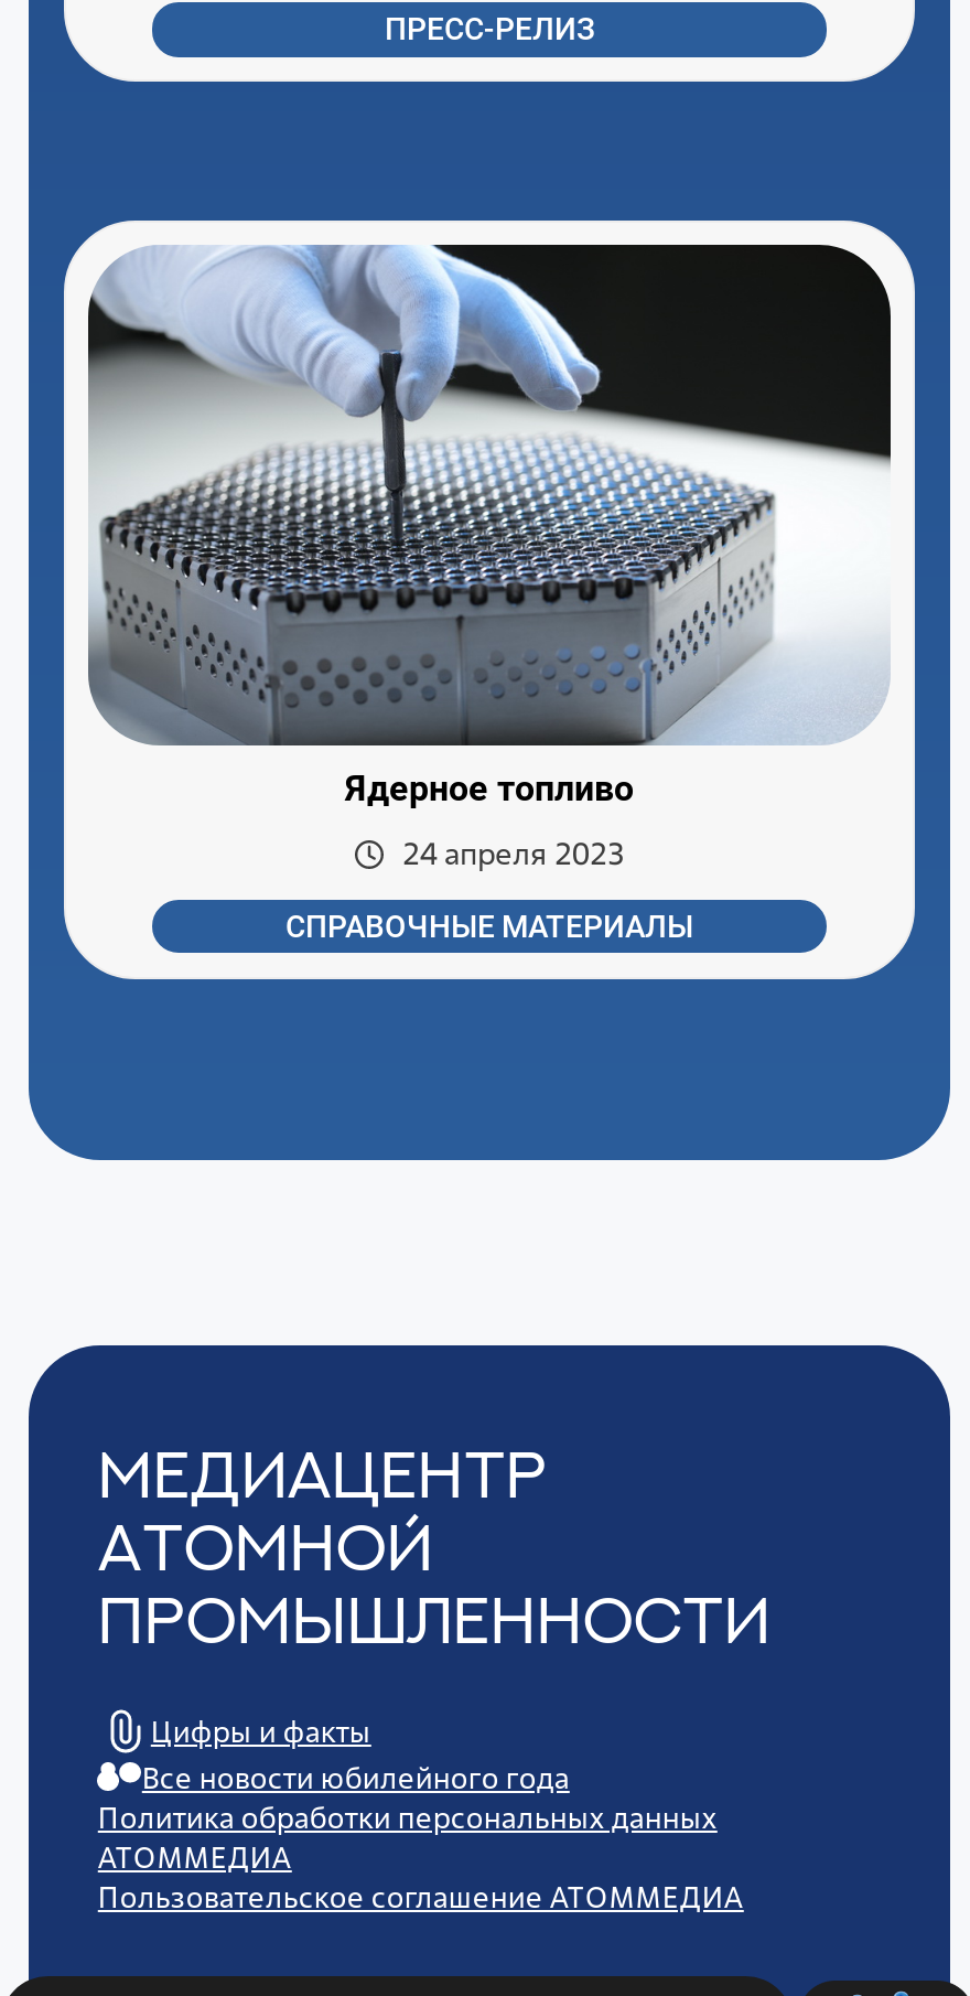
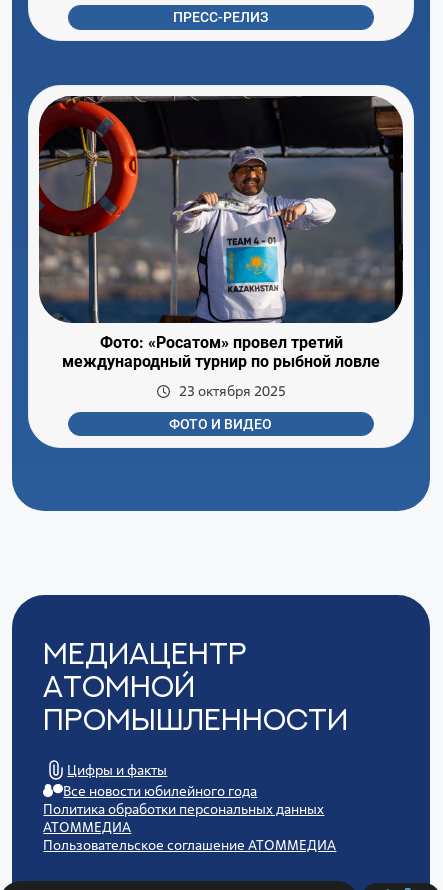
- [image]
- Ядерное топливо
+ [image]
+ Фото: «Росатом» провел третий
+ международный турнир по рыбной ловле

- 24 апреля 2023
+ 23 октября 2025

- СПРАВОЧНЫЕ МАТЕРИАЛЫ
+ ФОТО И ВИДЕО
